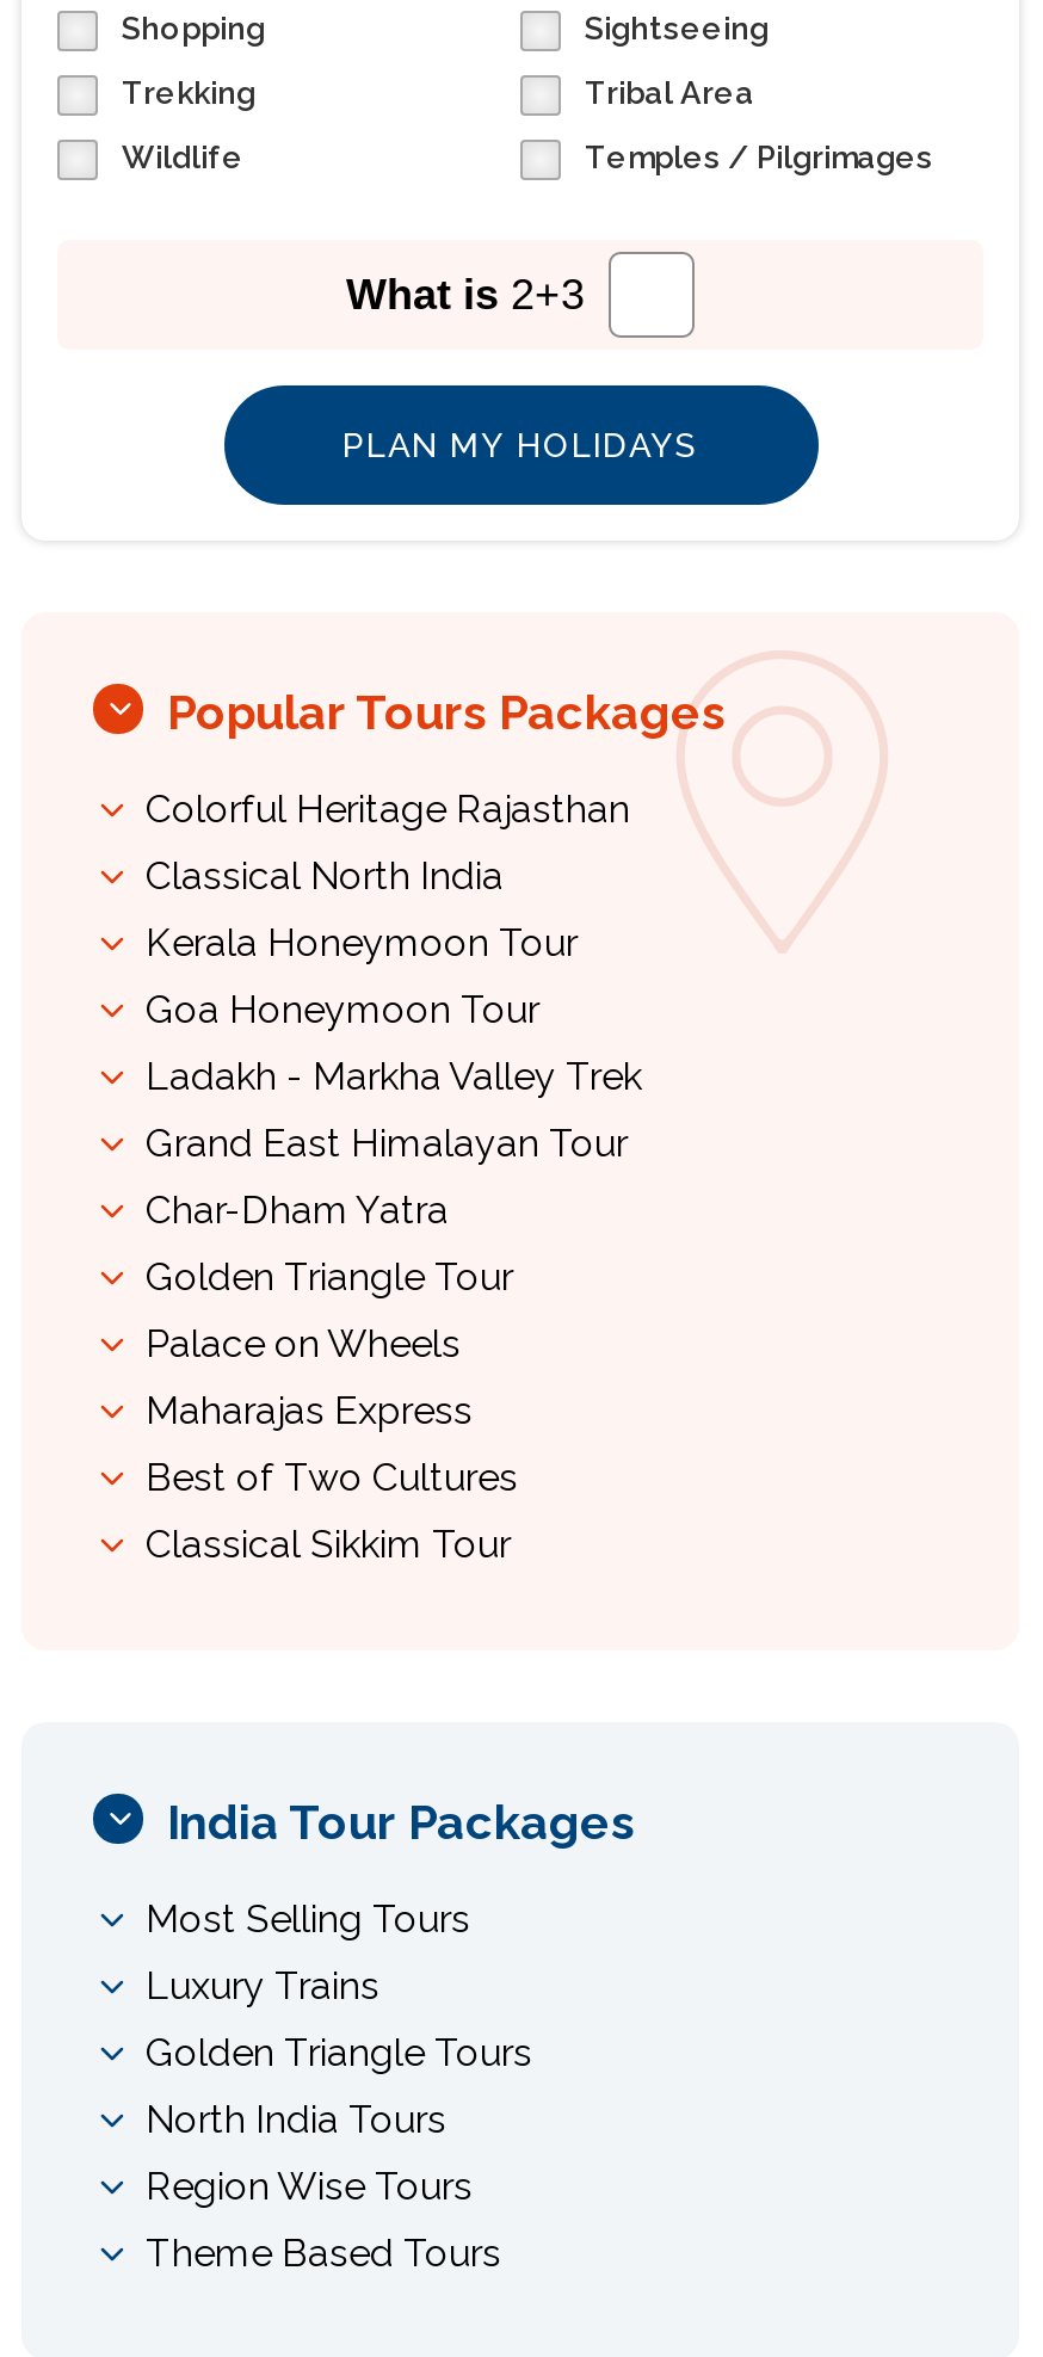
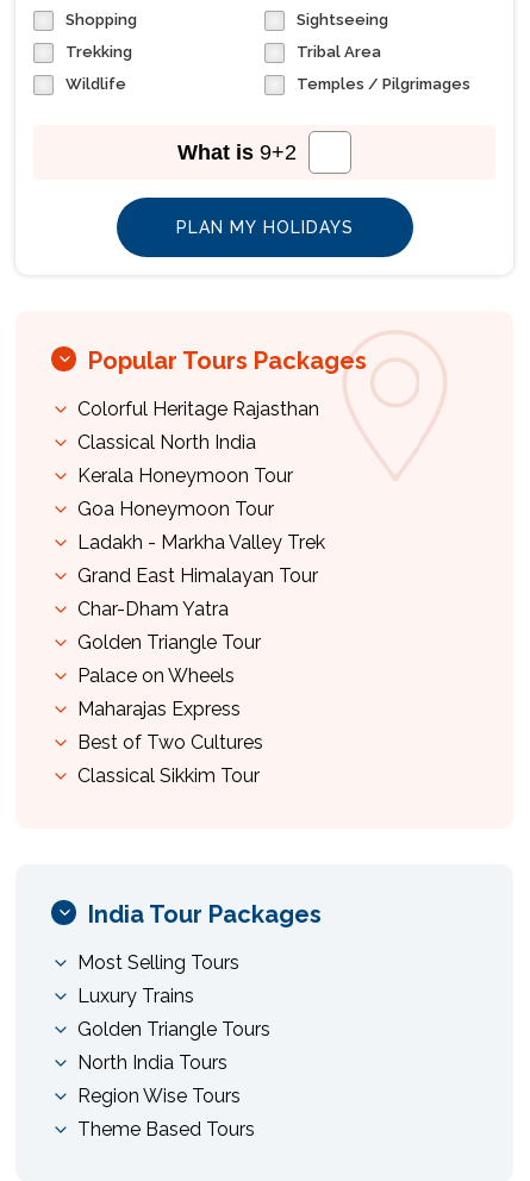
- What is 2+3
+ What is 9+2
